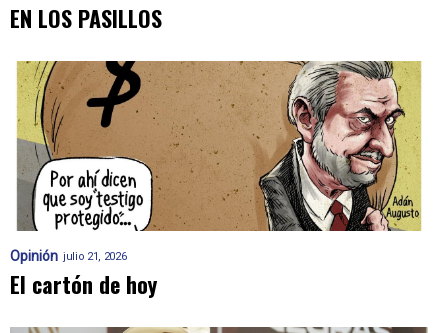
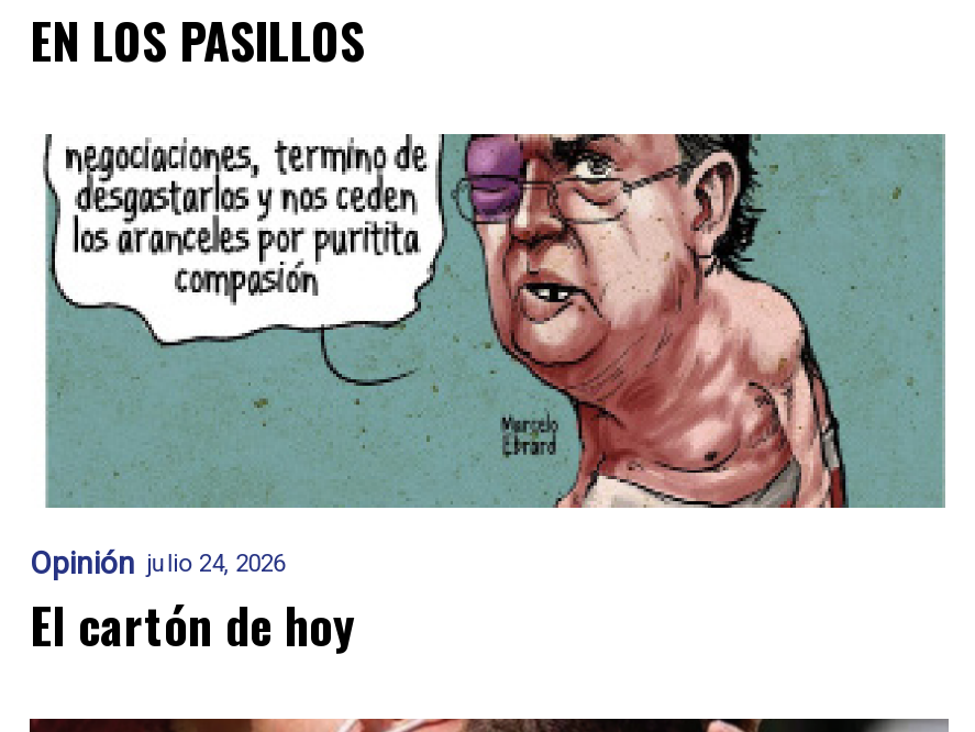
- [image]
- Opinión julio 21, 2026
+ [image]
+ Opinión julio 24, 2026
